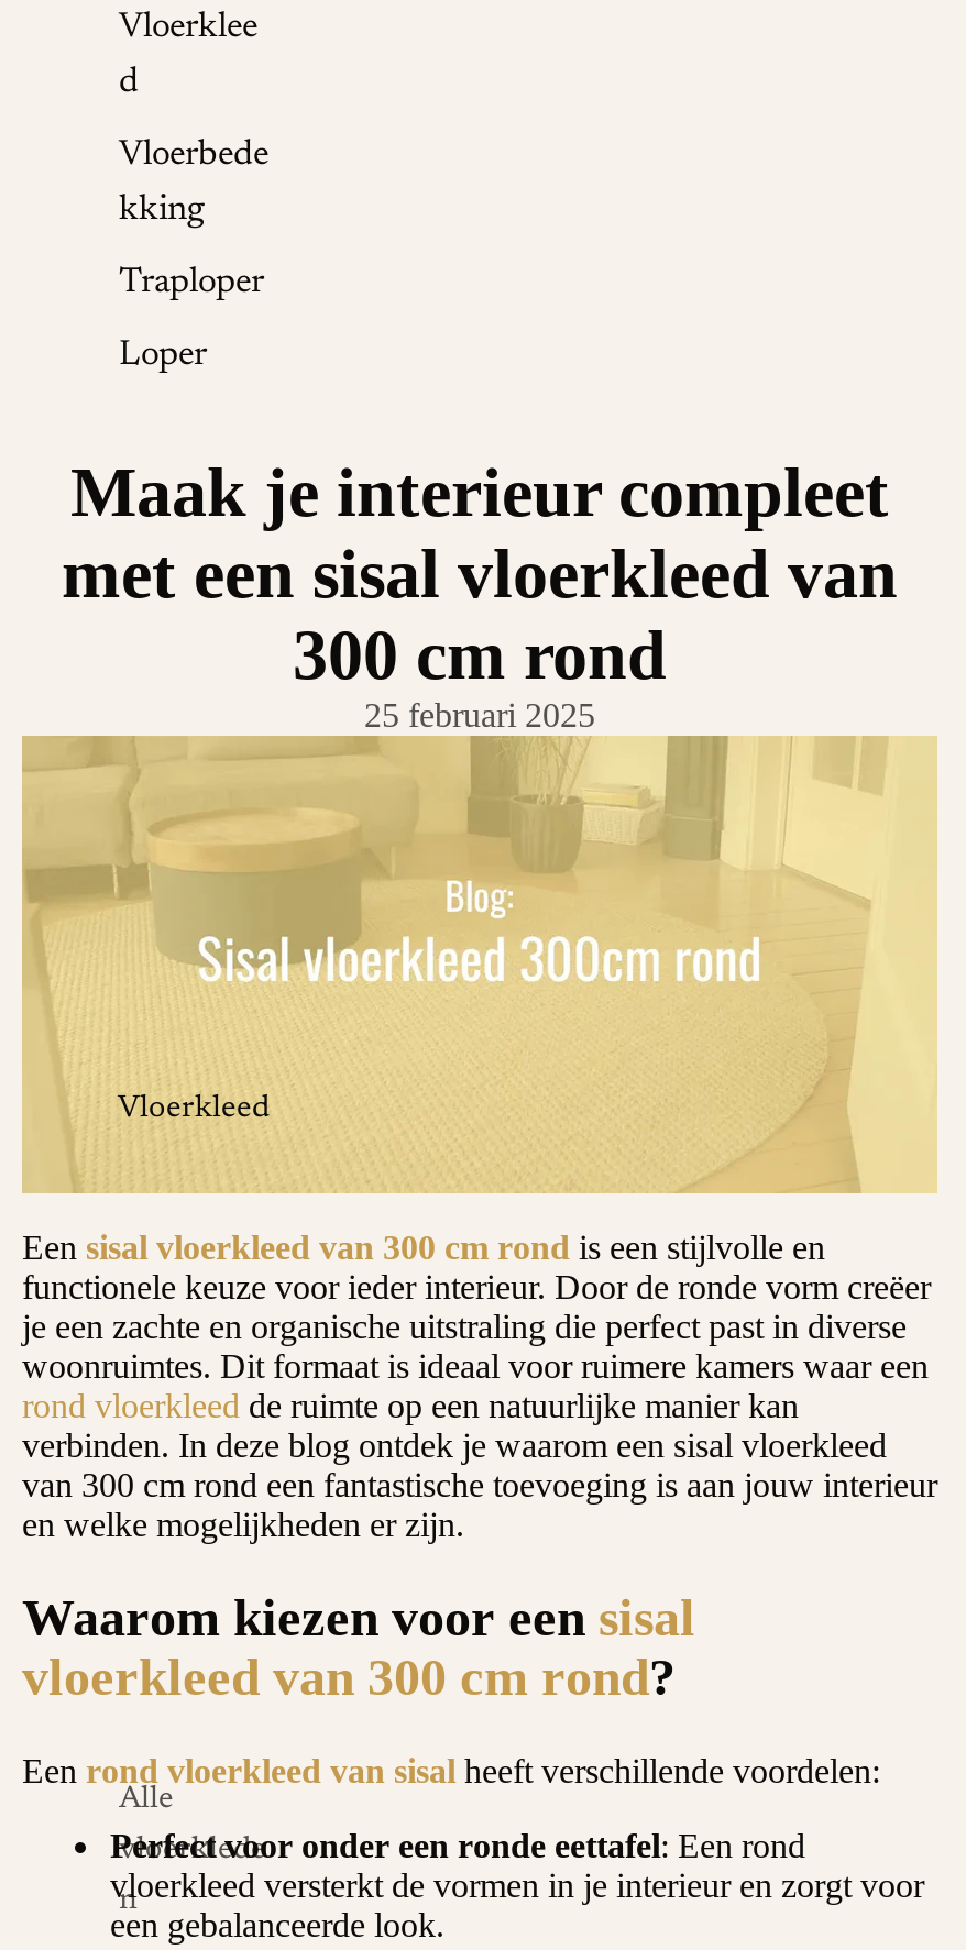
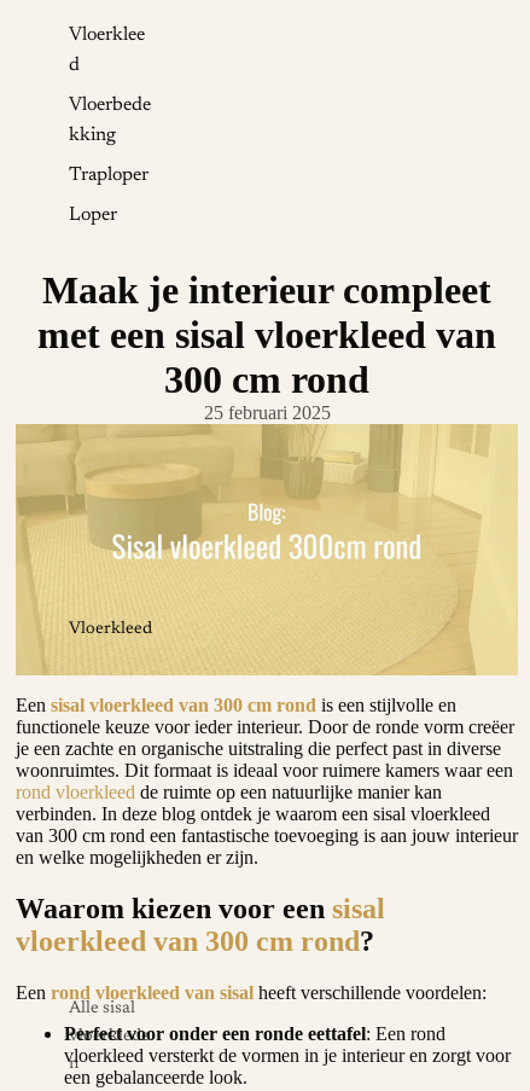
- Alle
+ Alle sisal
